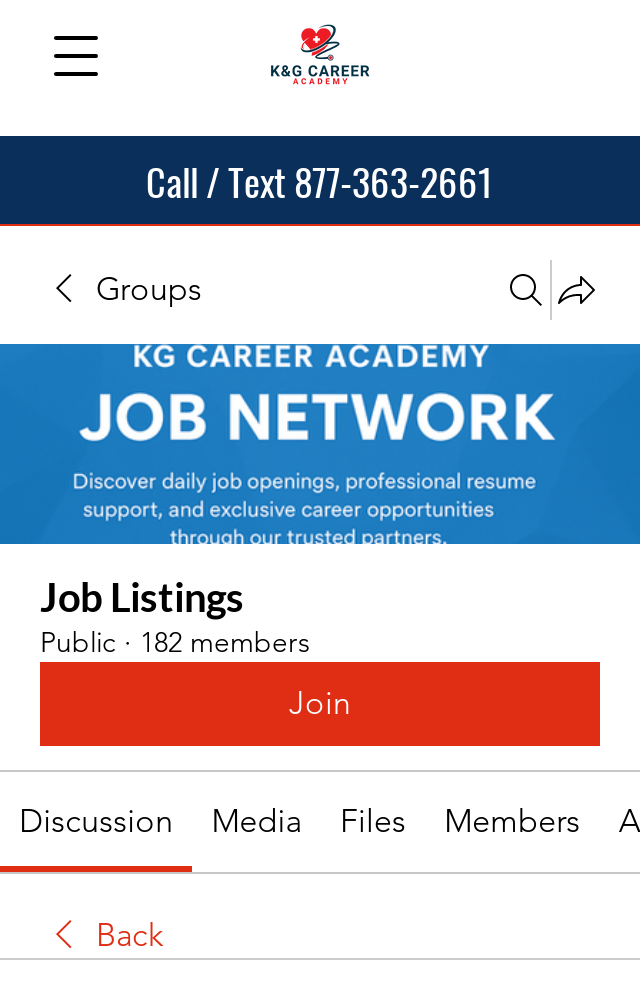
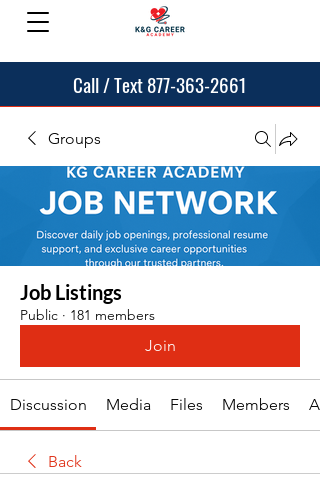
- Public · 182 members
+ Public · 181 members
